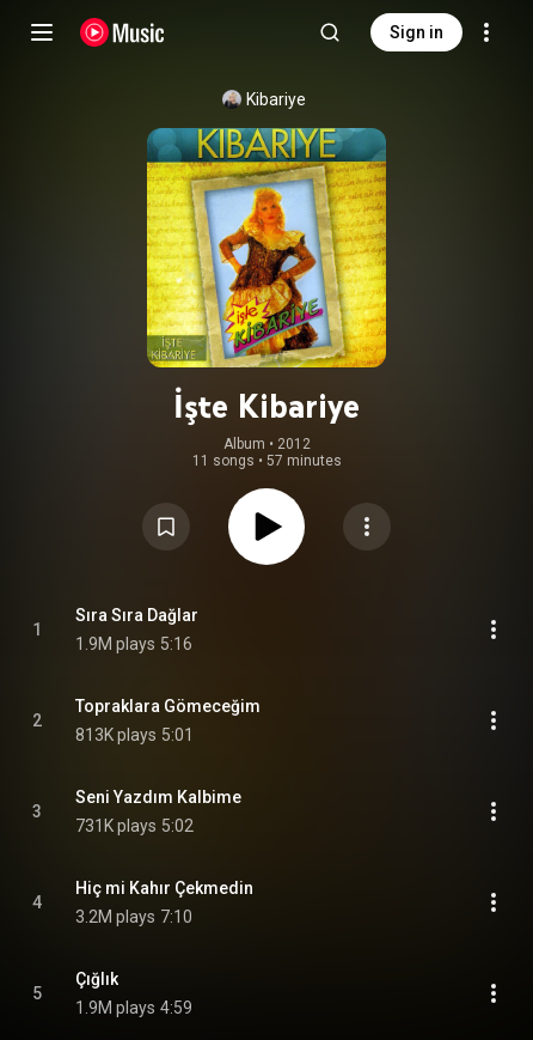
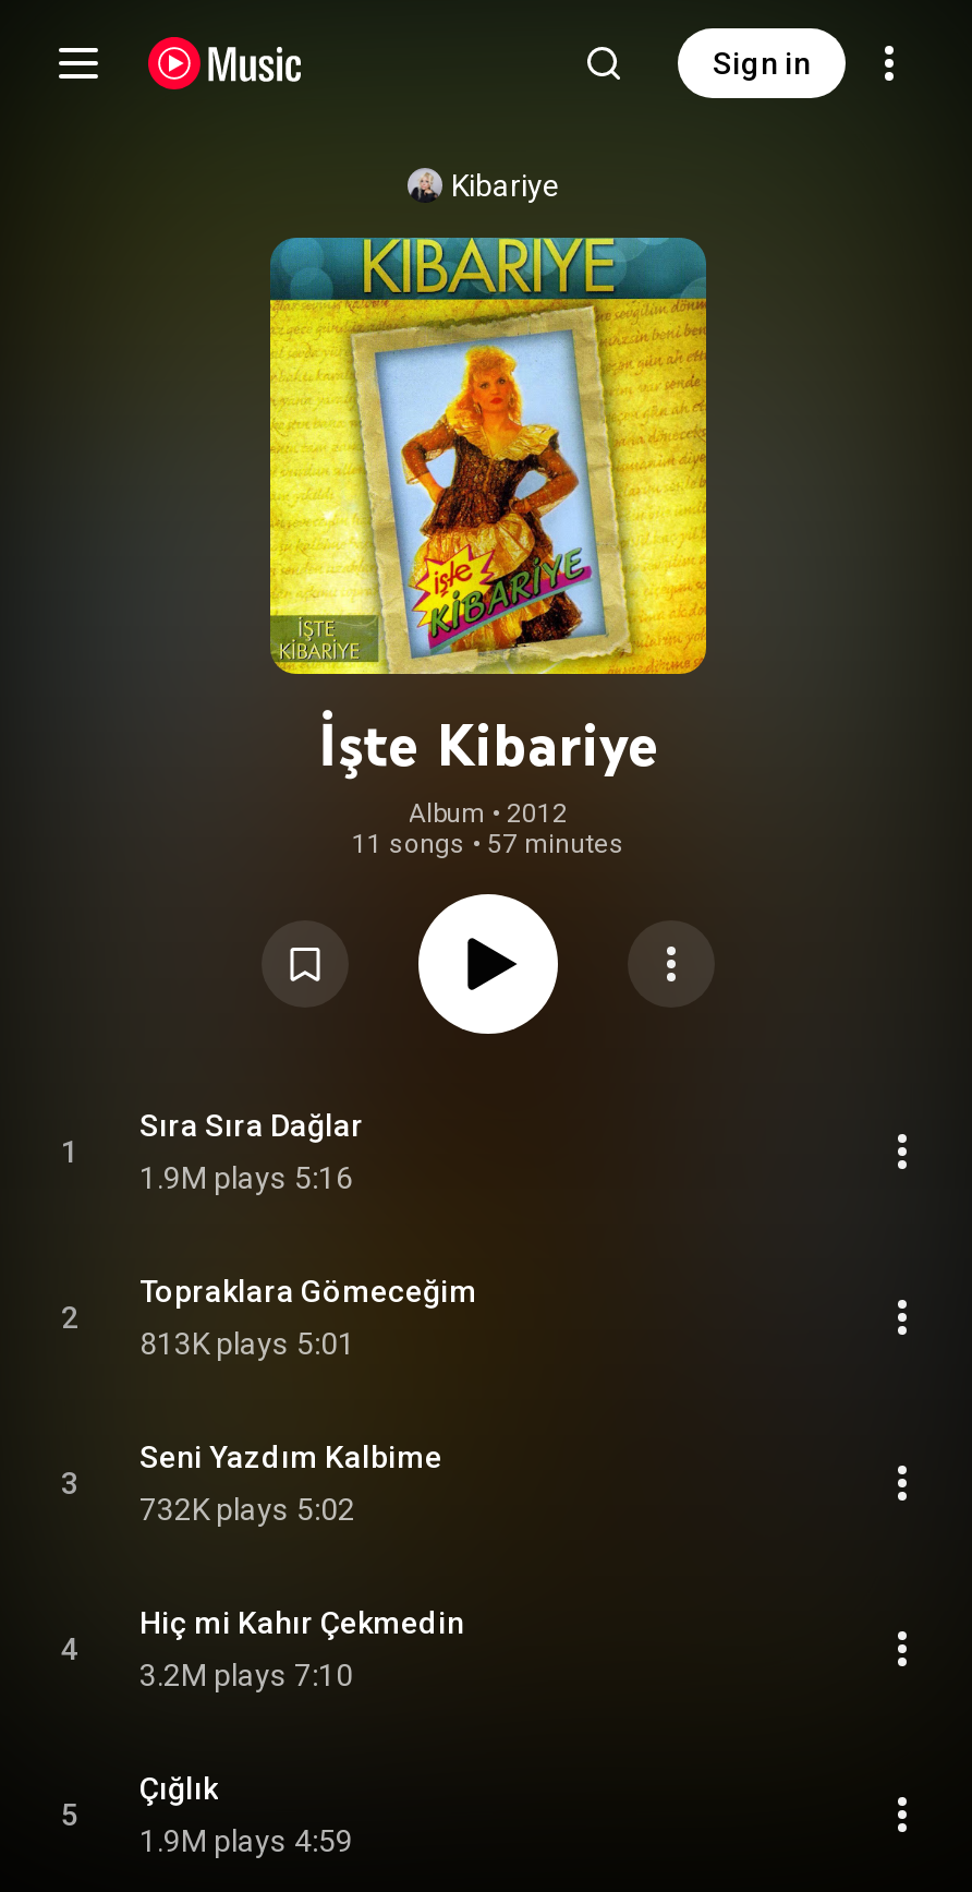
- 731K plays 5:02
+ 732K plays 5:02
